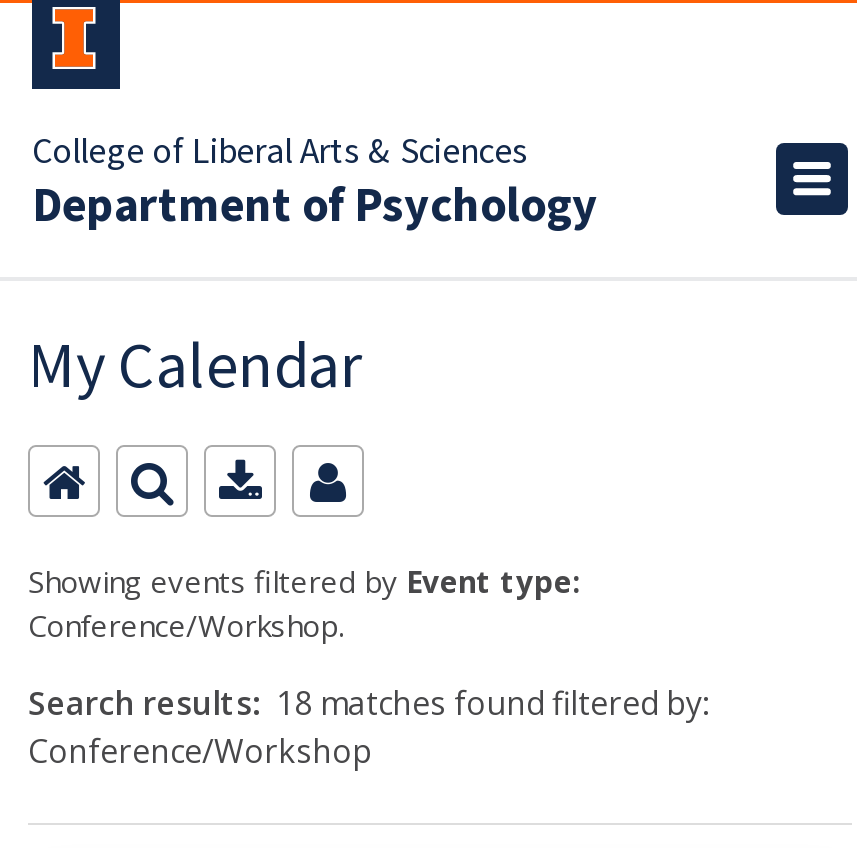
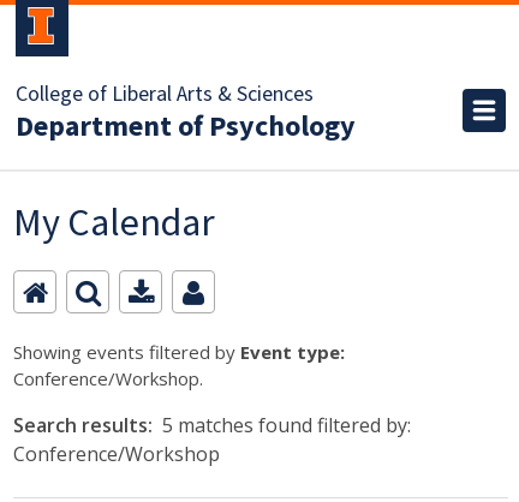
- Search results: 18 matches found filtered by:
+ Search results: 5 matches found filtered by:
